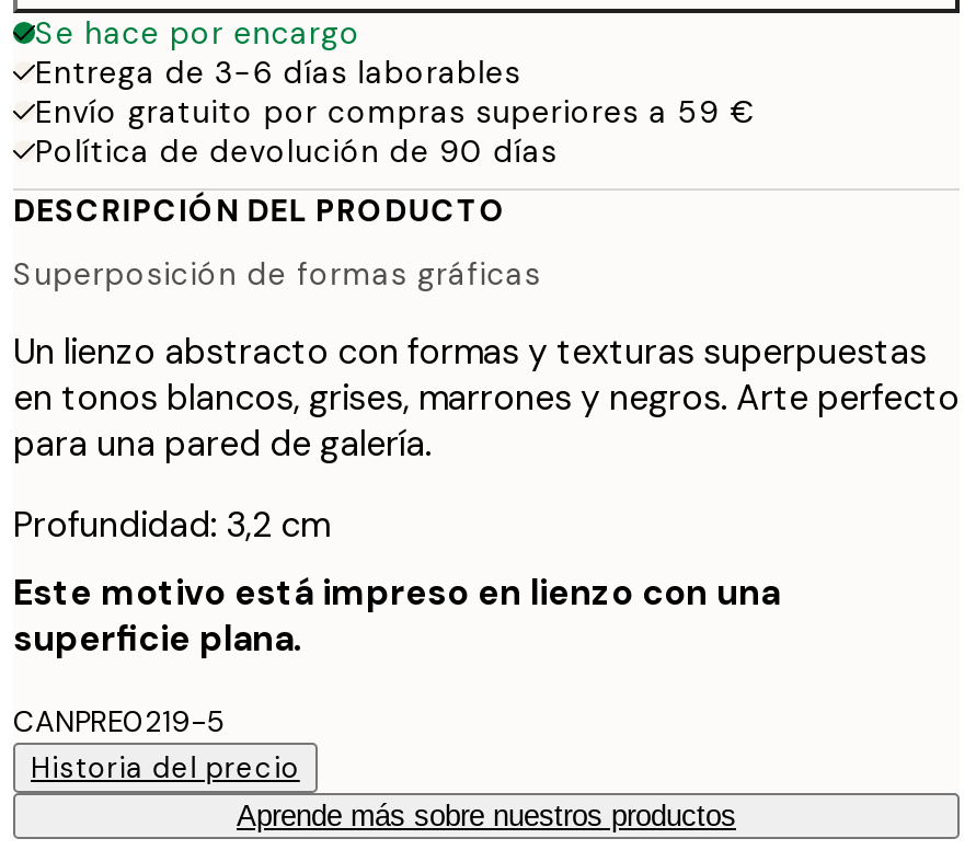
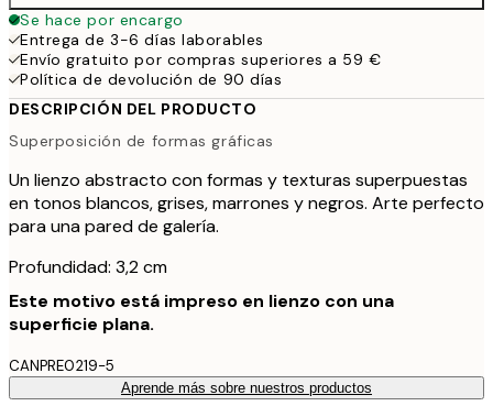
- Historia del precio
